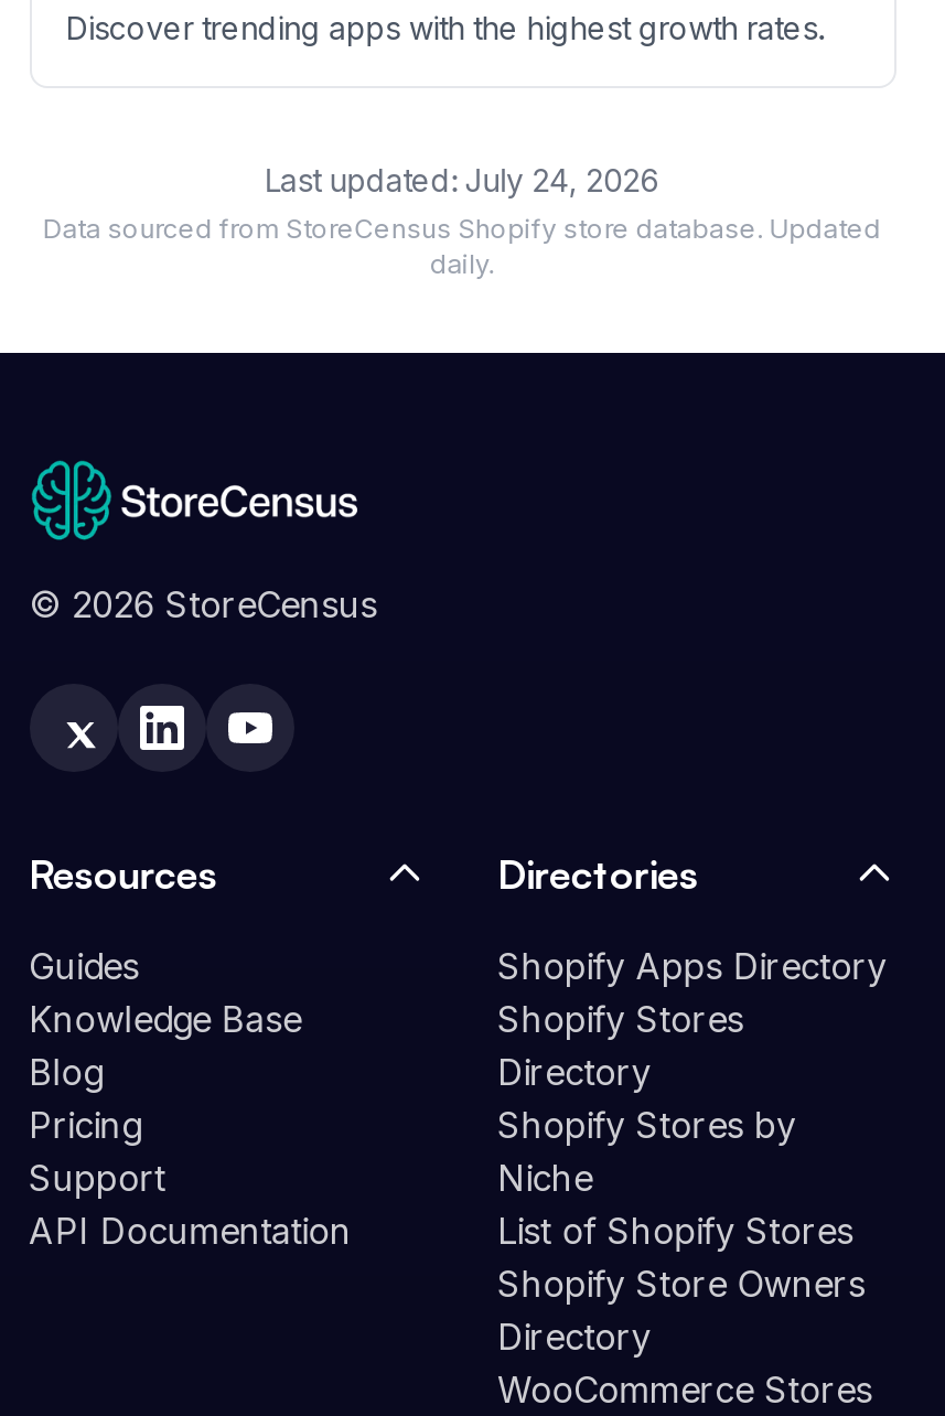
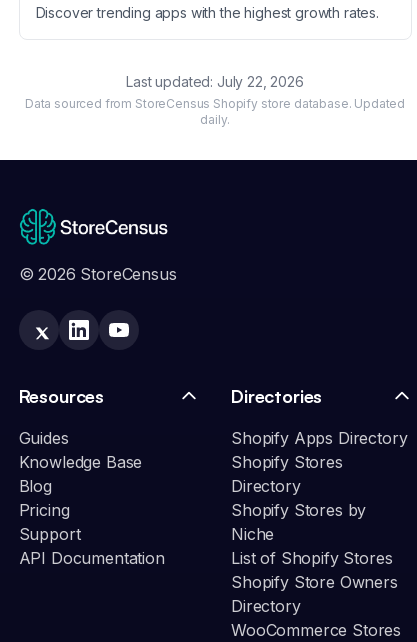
- Last updated: July 24, 2026
+ Last updated: July 22, 2026
